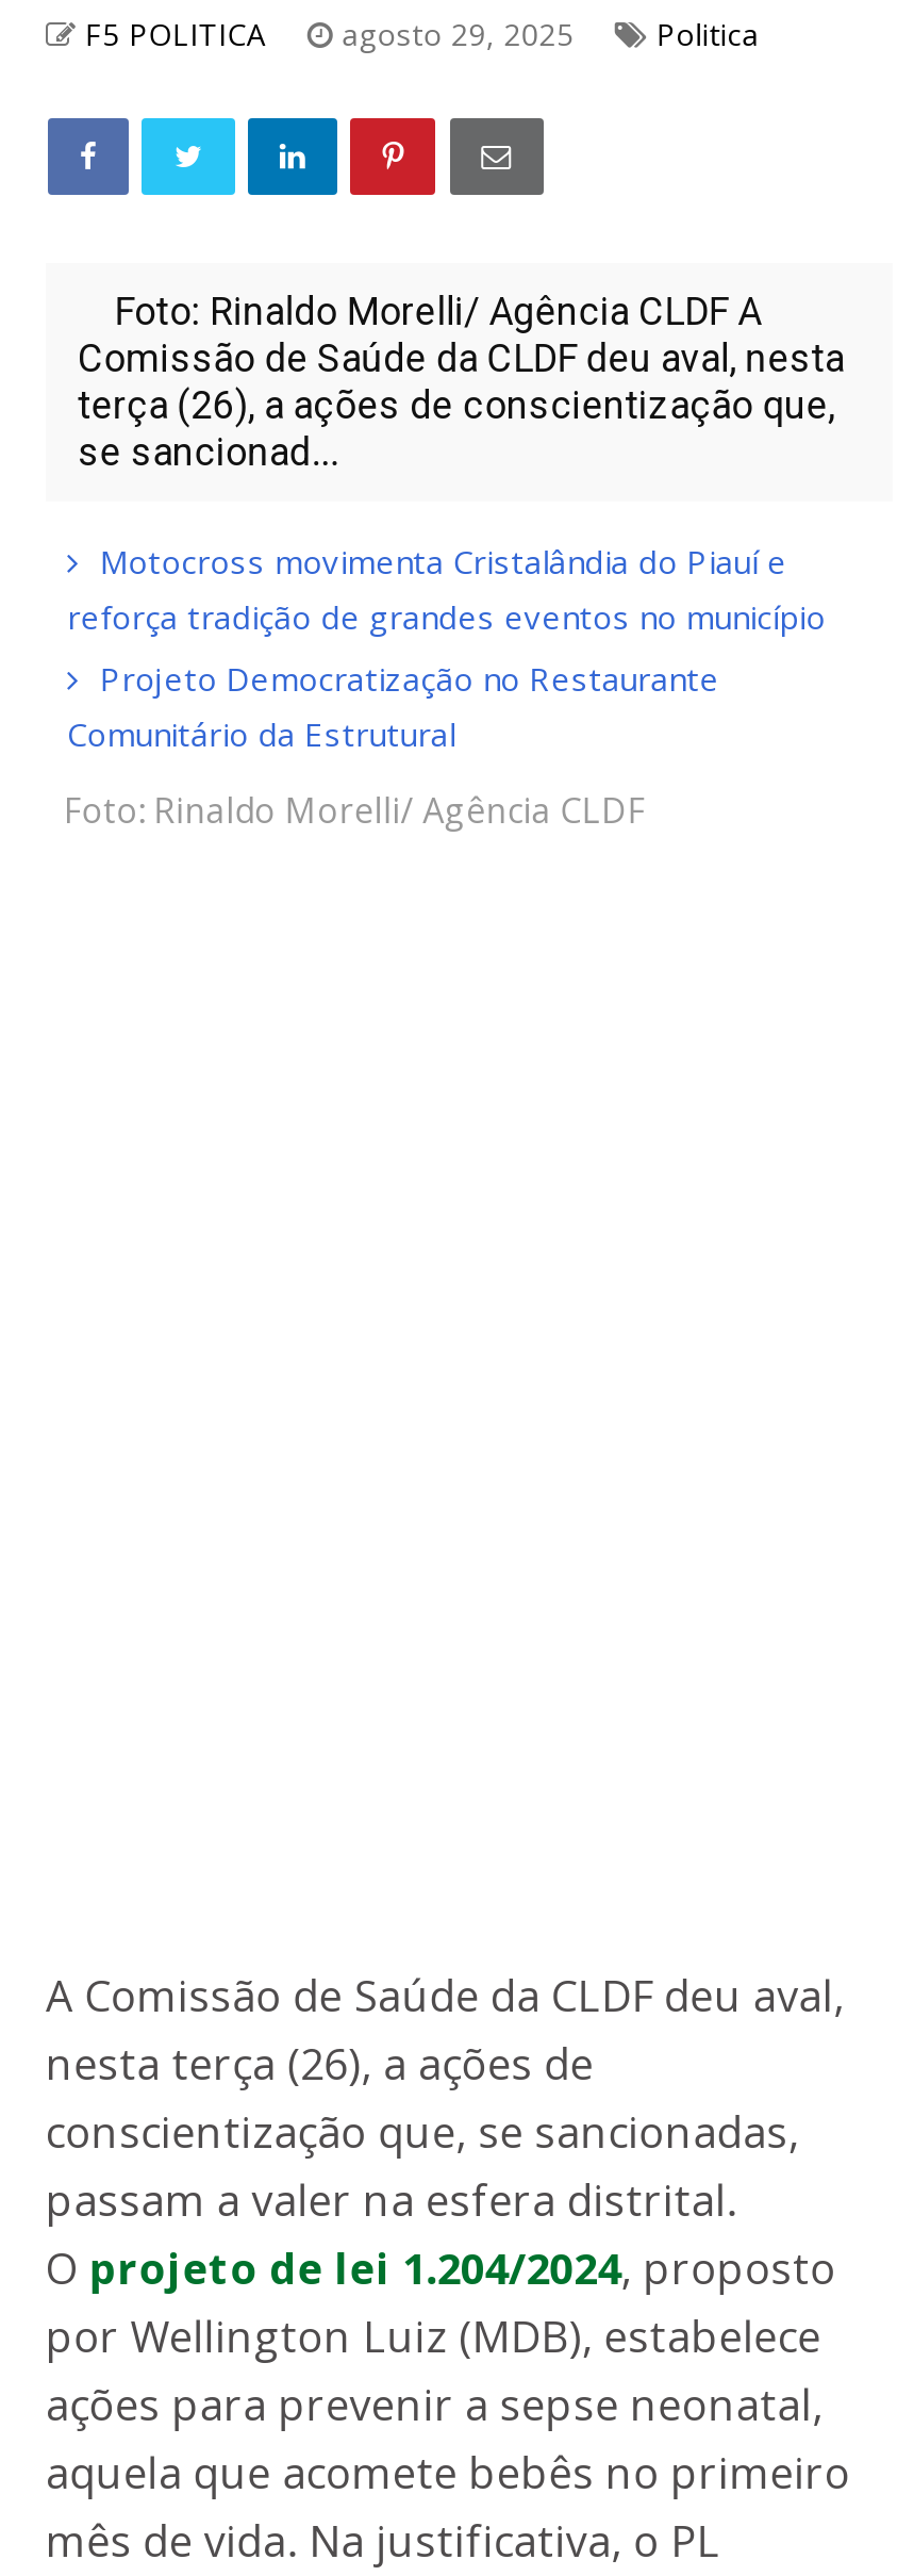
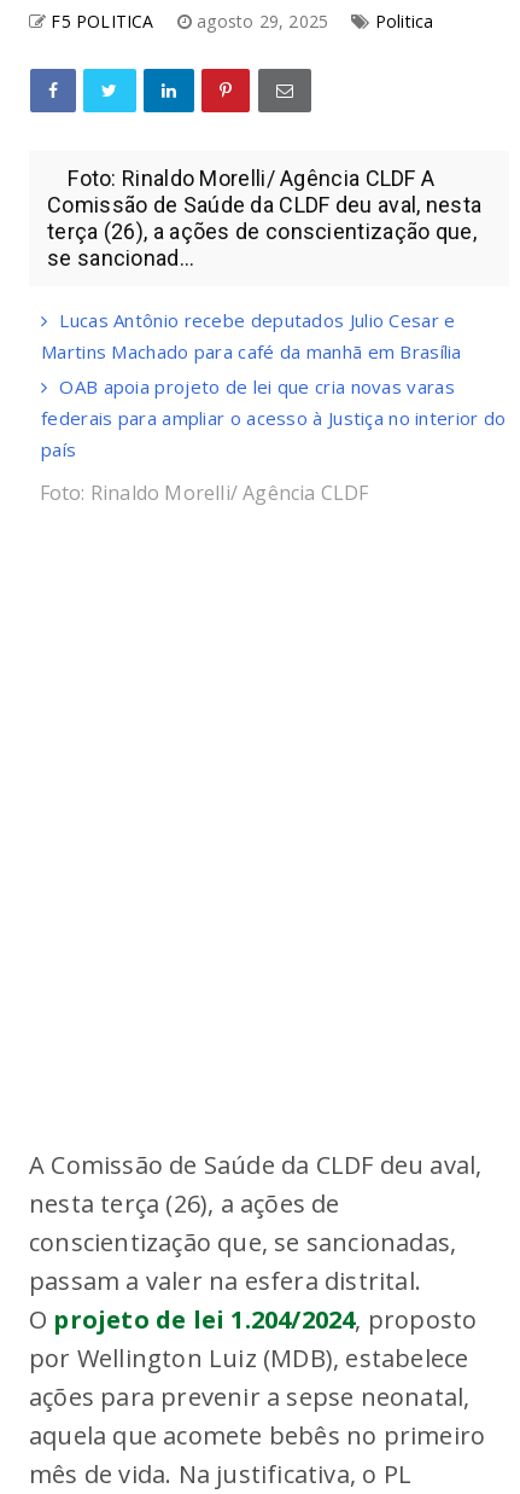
- Motocross movimenta Cristalândia do Piauí e
- reforça tradição de grandes eventos no município
- Projeto Democratização no Restaurante
- Comunitário da Estrutural
+ Lucas Antônio recebe deputados Julio Cesar e
+ Martins Machado para café da manhã em Brasília
+ OAB apoia projeto de lei que cria novas varas
+ federais para ampliar o acesso à Justiça no interior do
+ país
